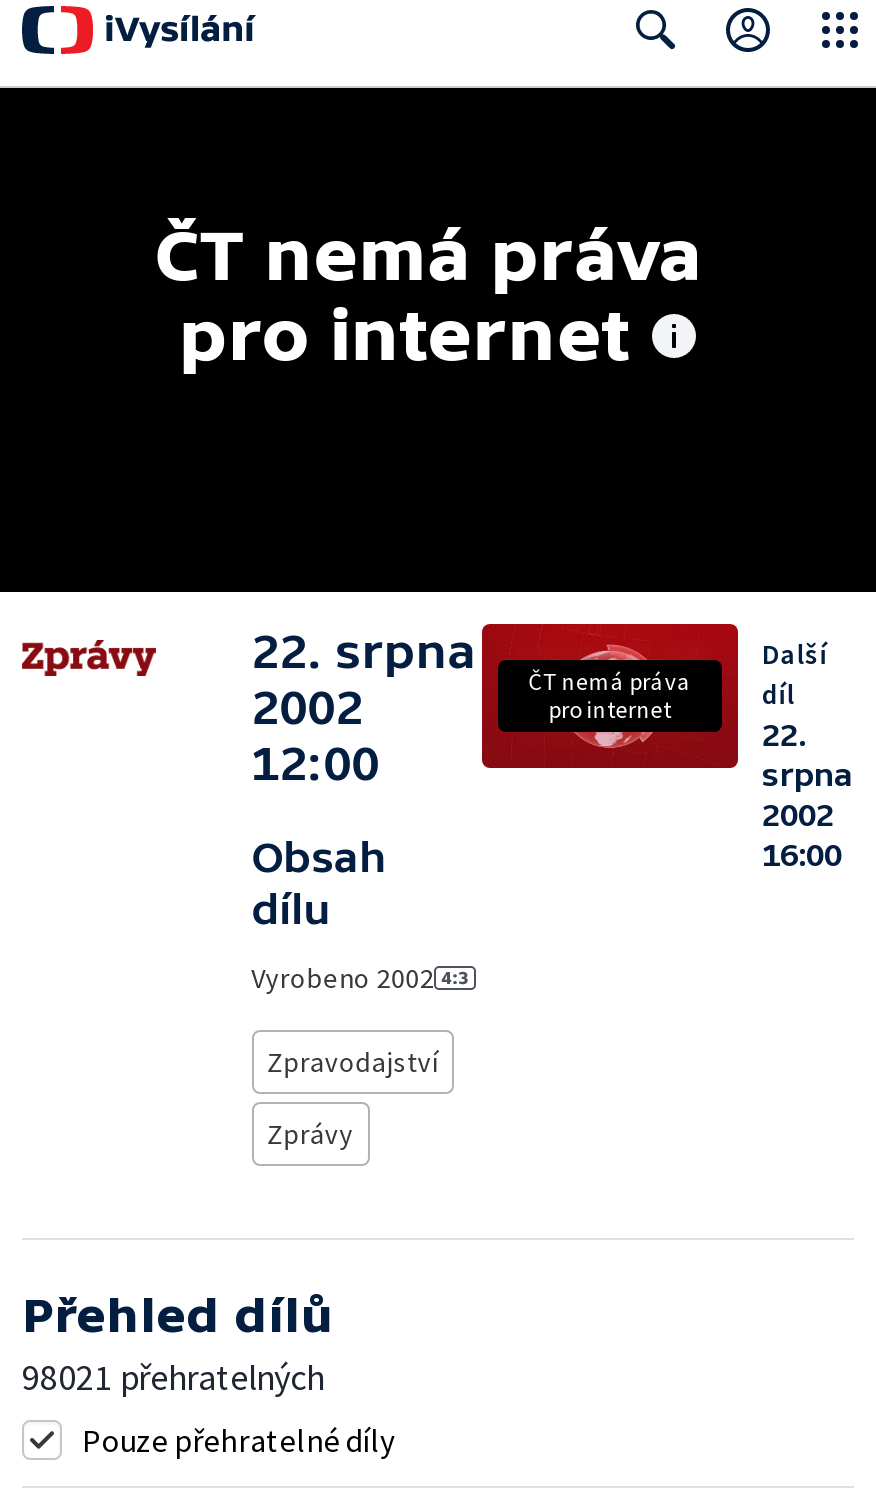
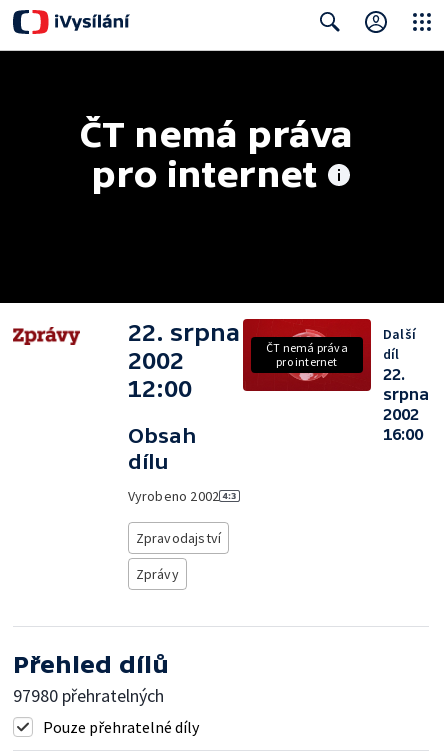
- 98021 přehratelných
+ 97980 přehratelných
